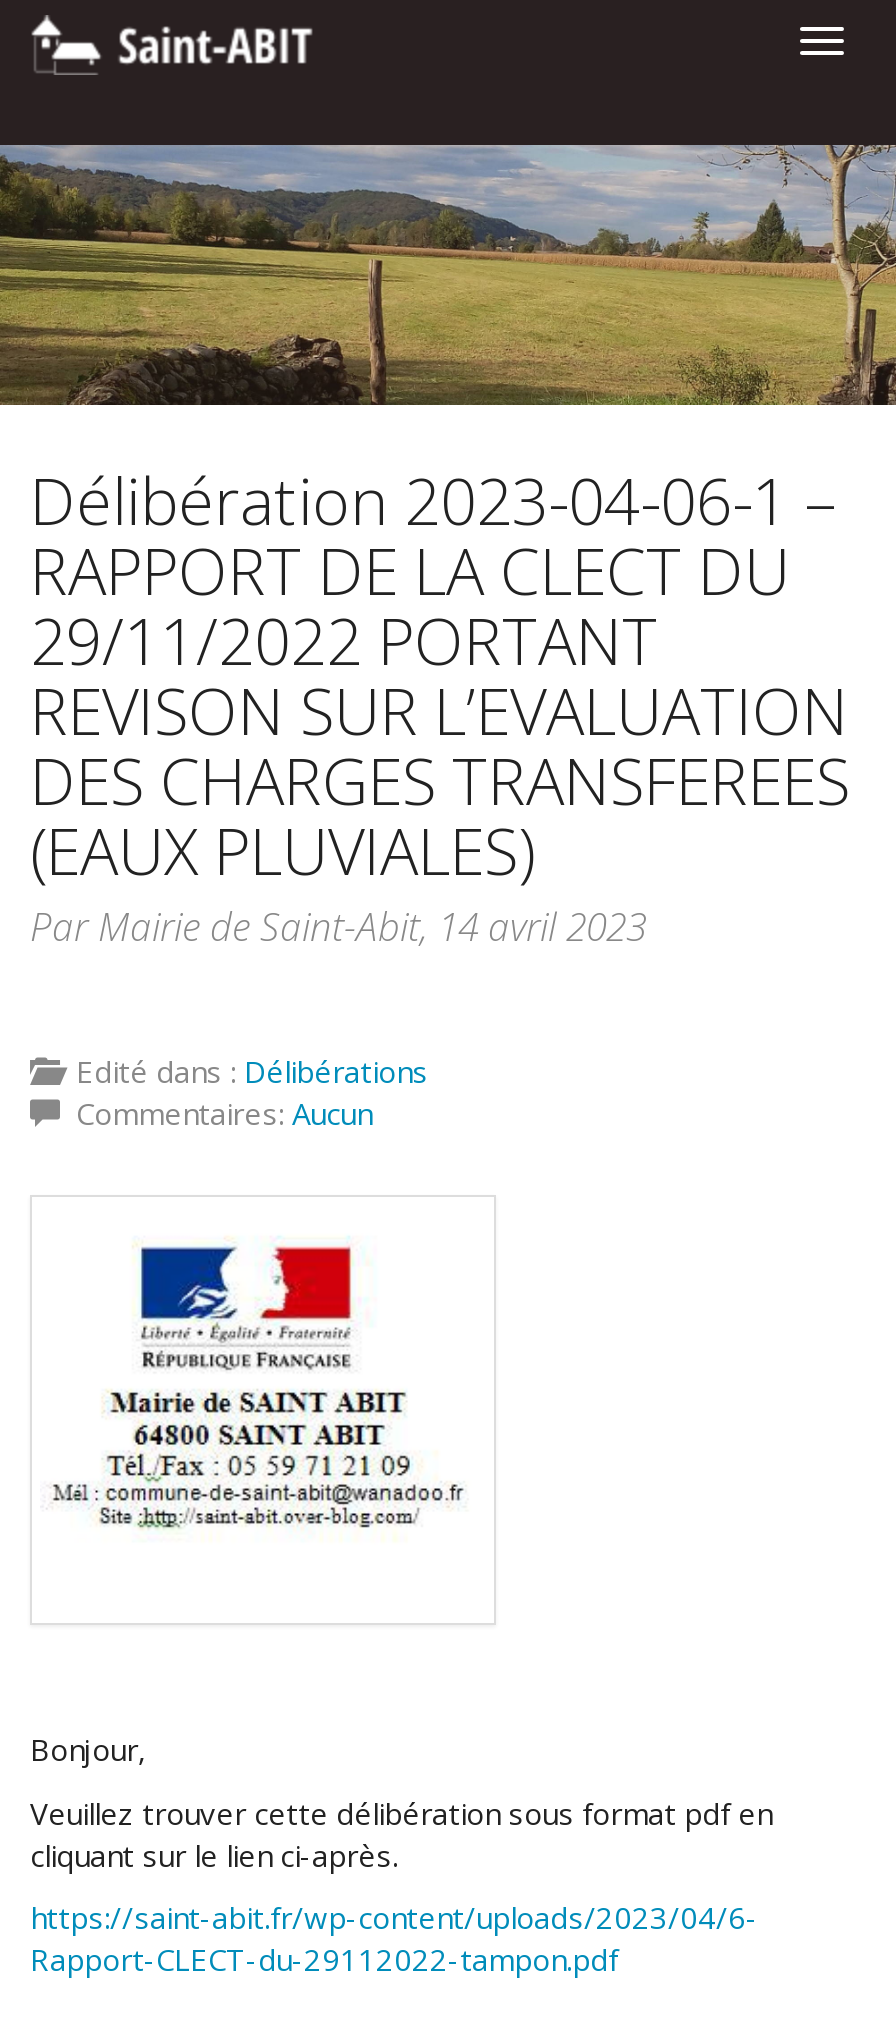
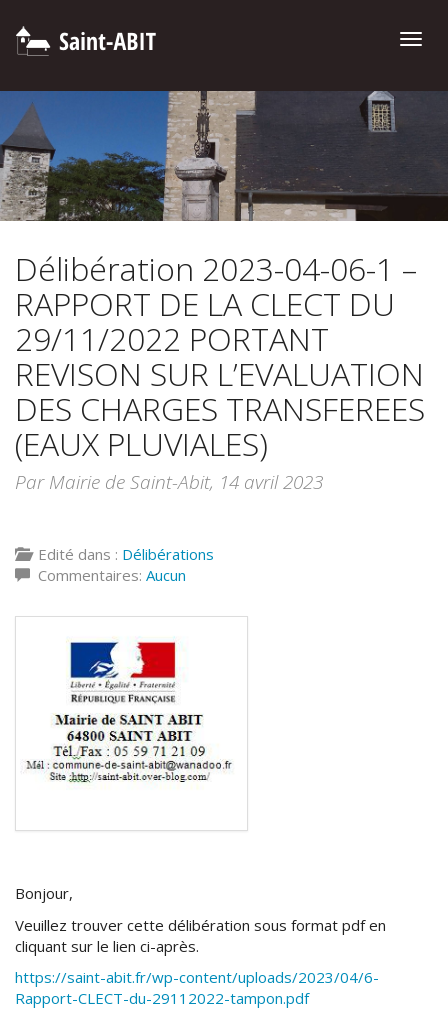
- [image]
+ [image]
